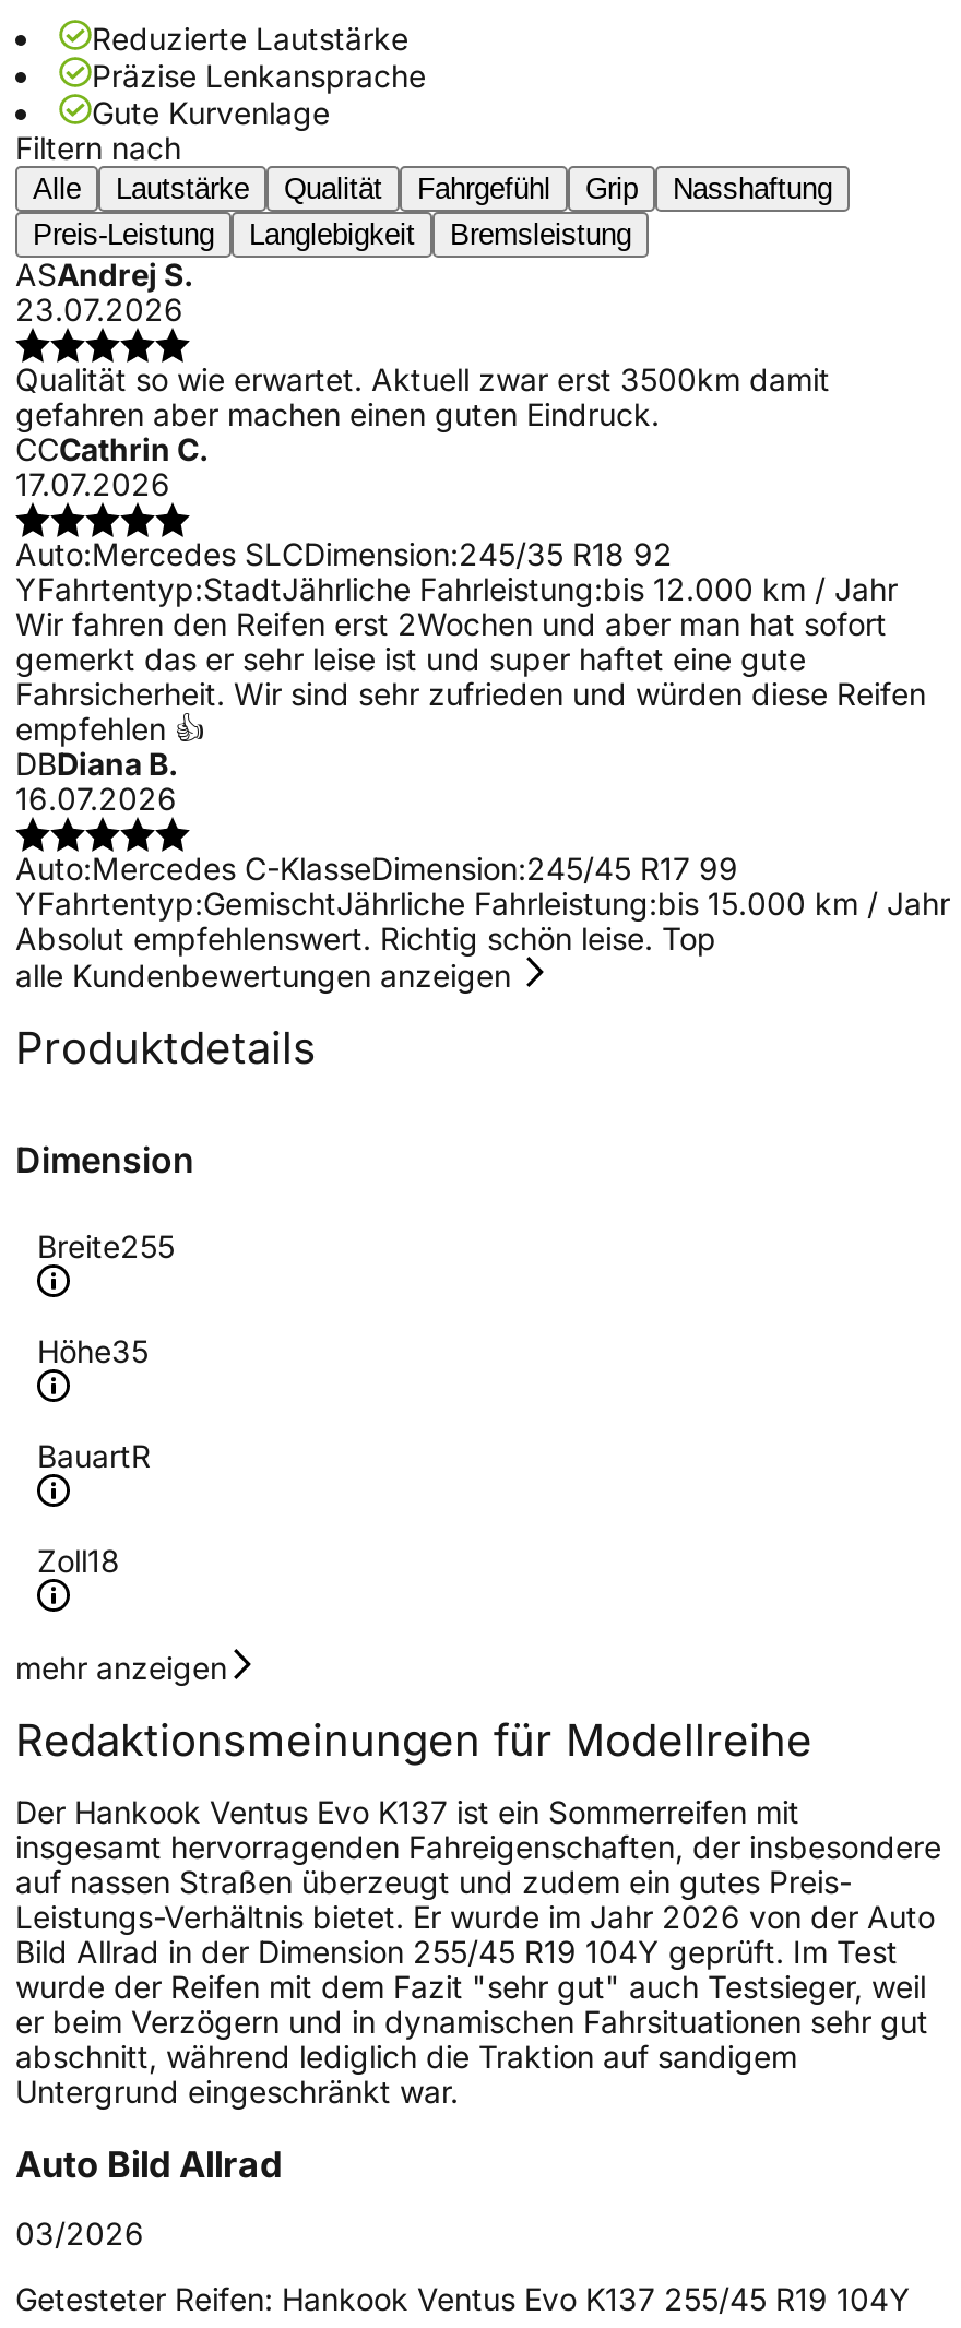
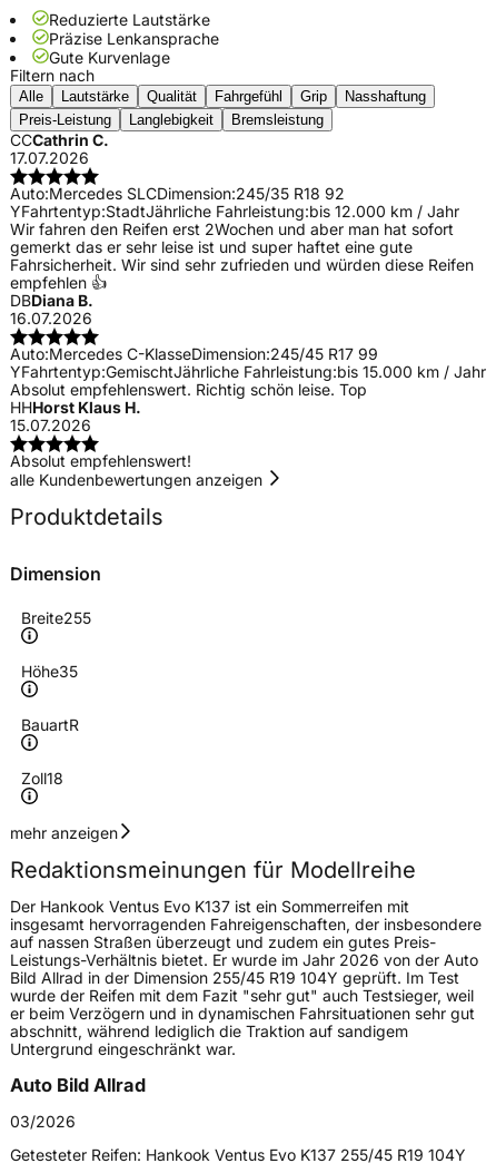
- ASAndrej S.
- 23.07.2026
- Qualität so wie erwartet. Aktuell zwar erst 3500km damit
- gefahren aber machen einen guten Eindruck.

moved up: CCCathrin C. | 17.07.2026 | Auto:Mercedes SLCDimension:245/35 R18 92 | ... | YFahrtentyp:GemischtJährliche Fahrleistung:bis 15.000 km / Jahr | Absolut empfehlenswert. Richtig schön leise. Top

+ HHHorst Klaus H.
+ 15.07.2026
+ Absolut empfehlenswert!
